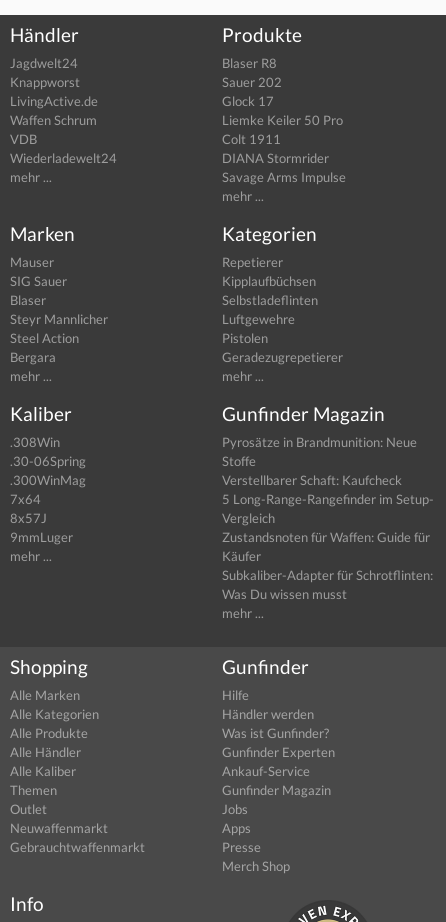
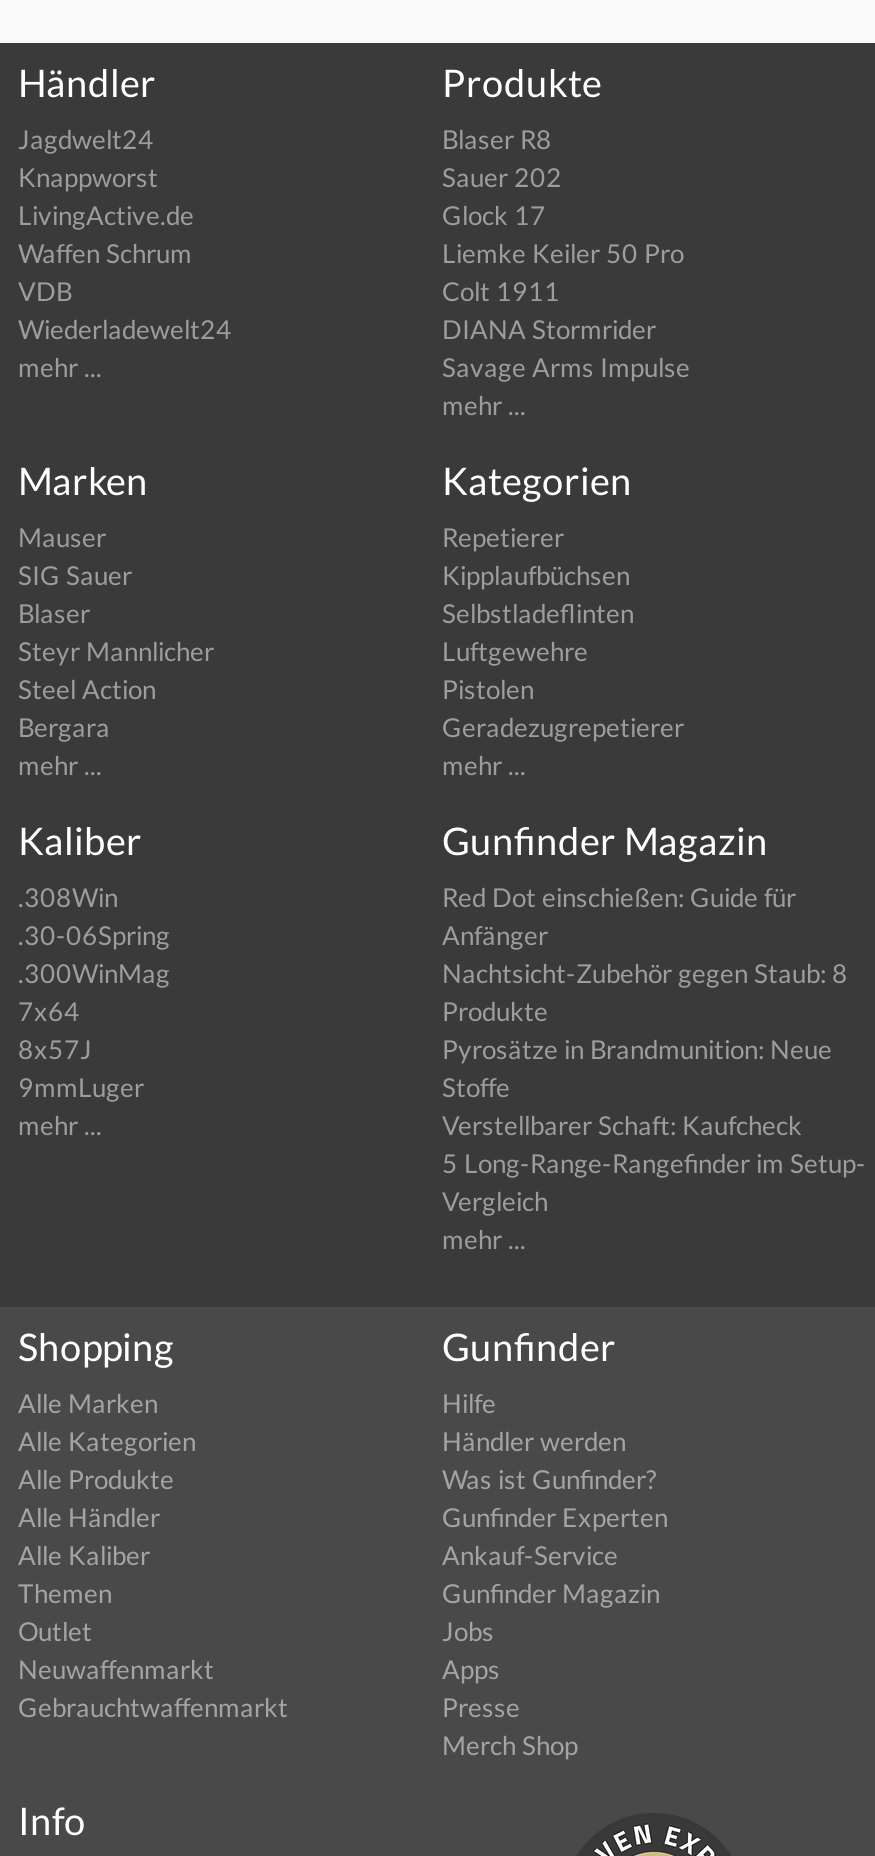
moved down: Pyrosätze in Brandmunition: Neue | Stoffe | Verstellbarer Schaft: Kaufcheck | 5 Long-Range-Rangefinder im Setup- | Vergleich

+ Red Dot einschießen: Guide für
+ Anfänger
+ Nachtsicht-Zubehör gegen Staub: 8
+ Produkte

- Zustandsnoten für Waffen: Guide für
- Käufer
- Subkaliber-Adapter für Schrotflinten:
- Was Du wissen musst
